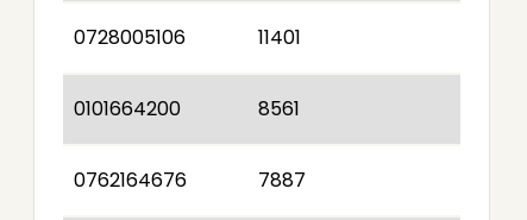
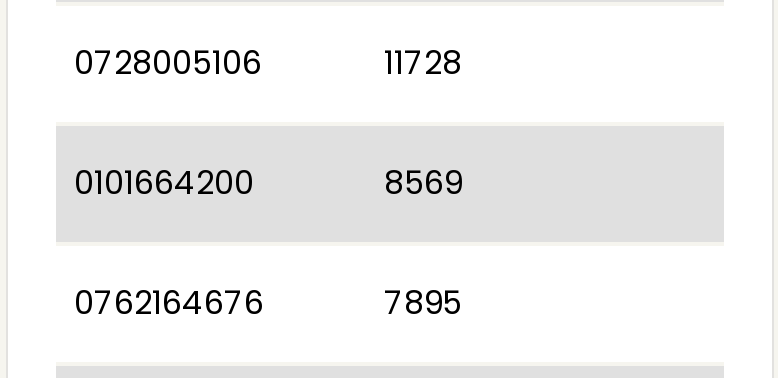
- 11401
+ 11728

- 8561
+ 8569

- 7887
+ 7895
